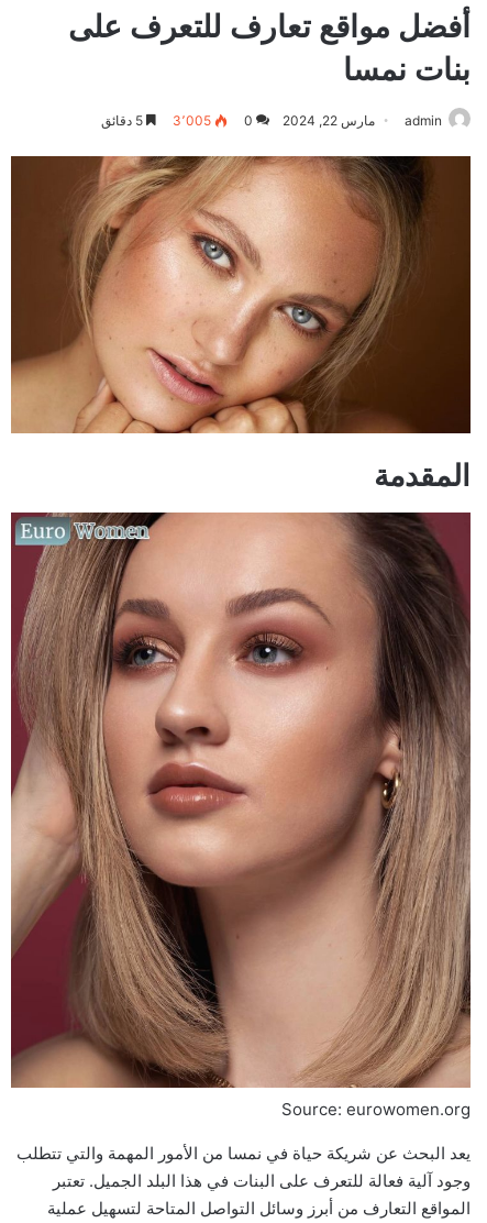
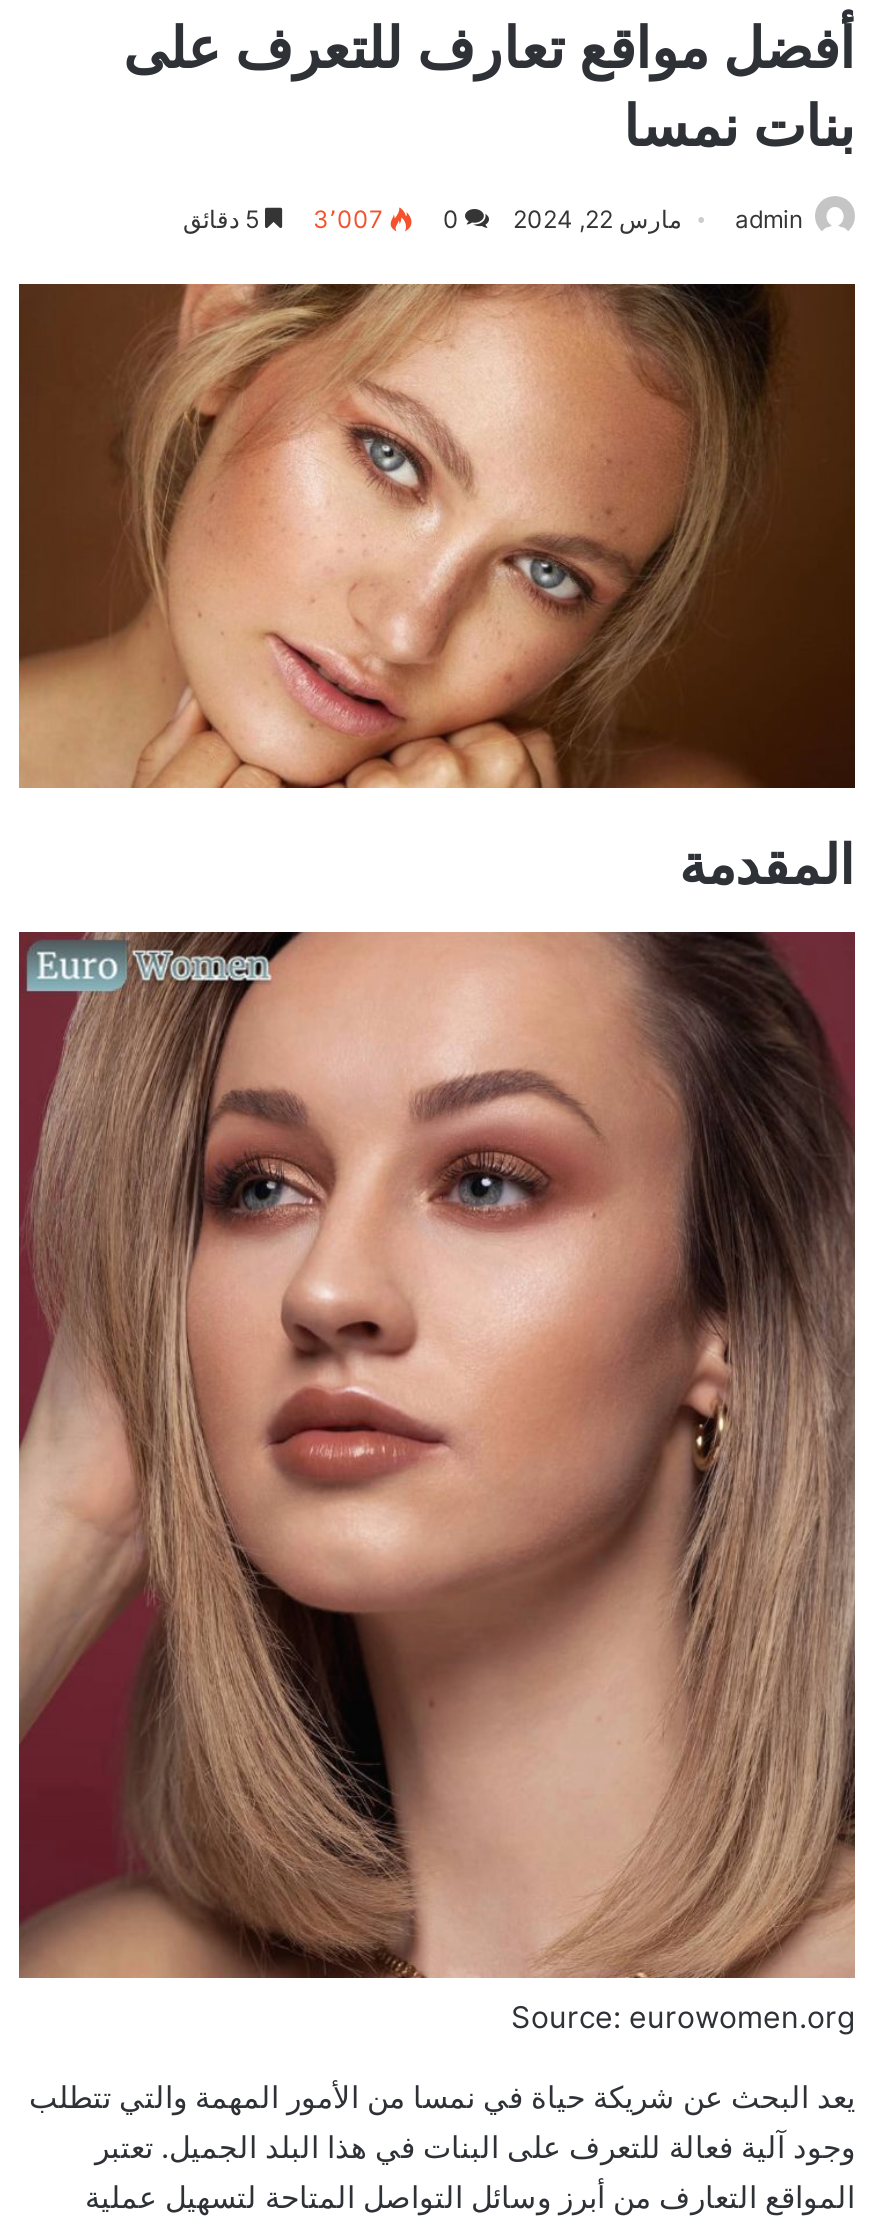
- 3٬005
+ 3٬007
